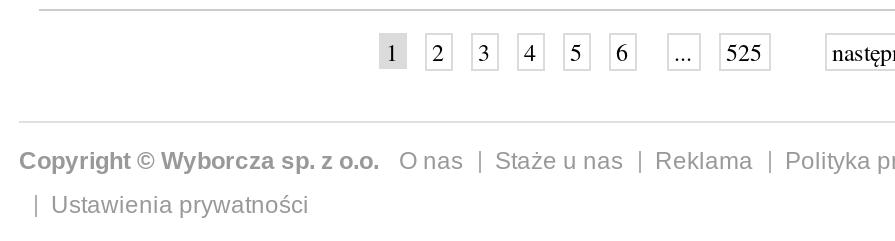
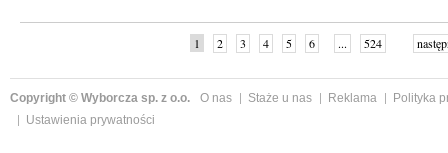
- 525
+ 524
